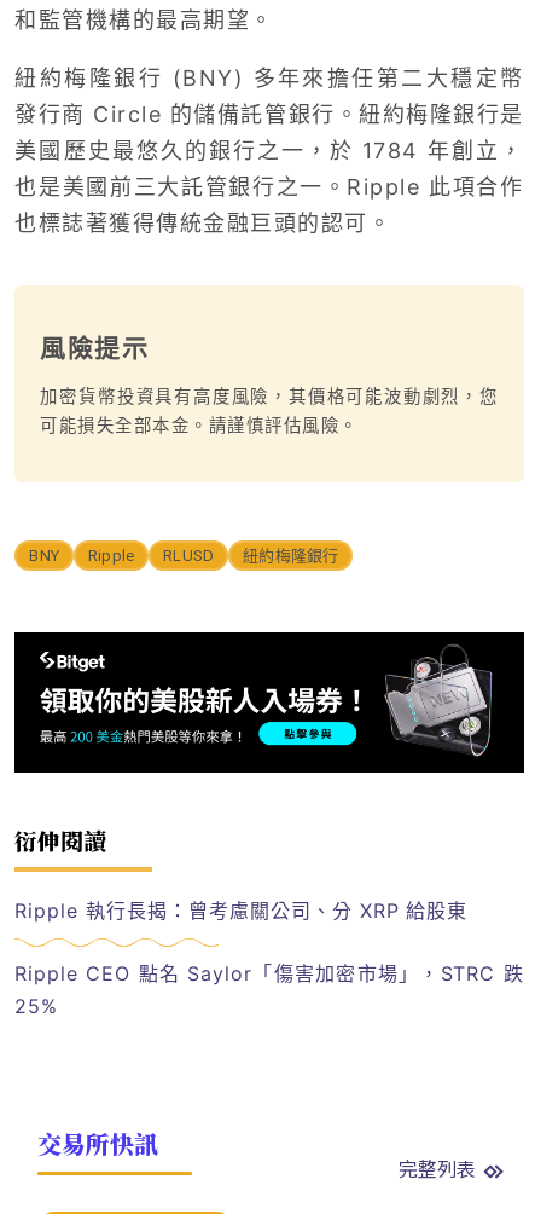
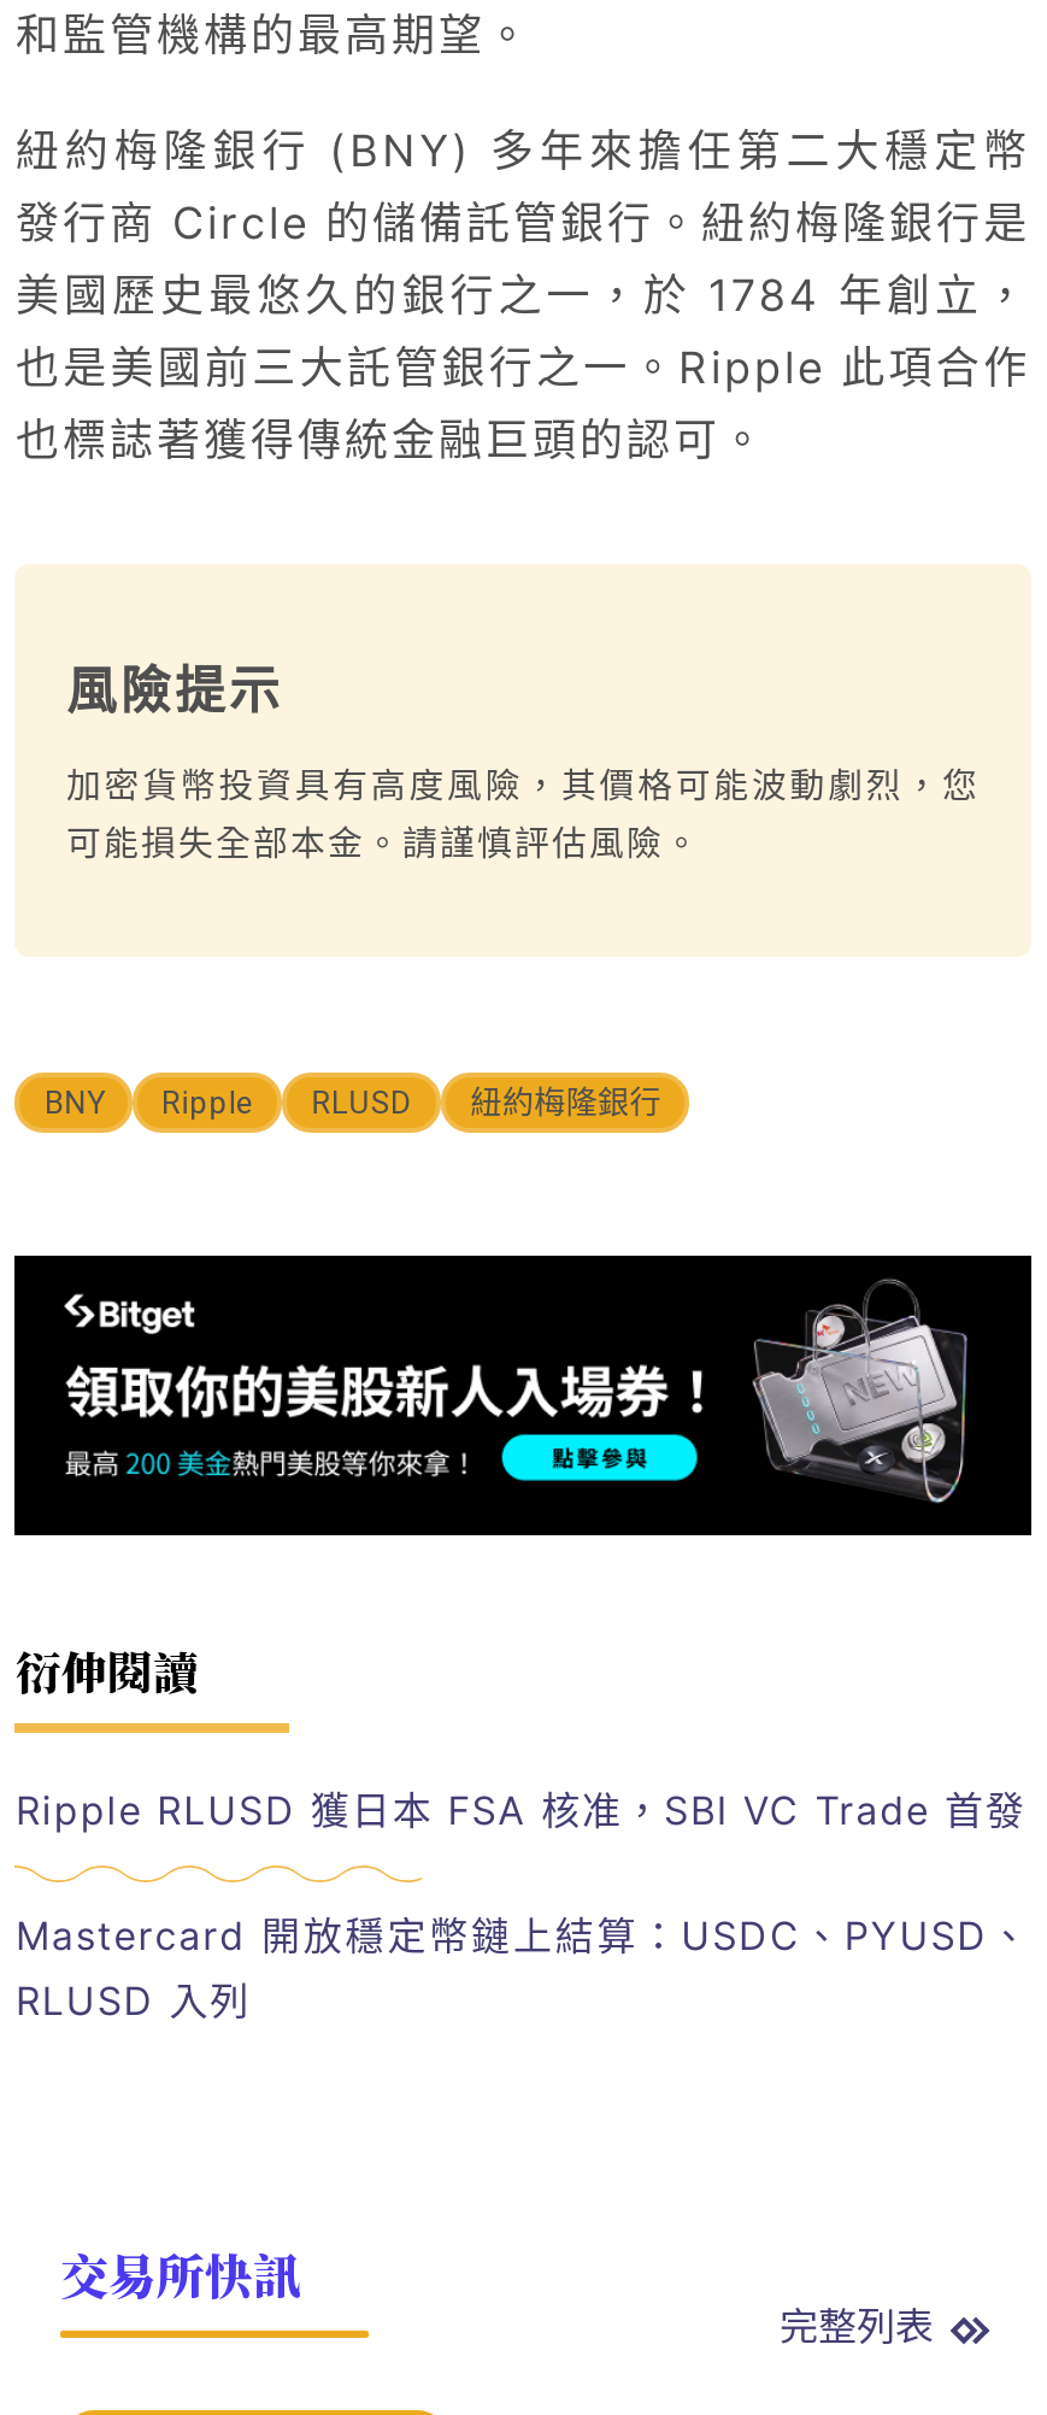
- Ripple 執行長揭：曾考慮關公司、分 XRP 給股東
+ Ripple RLUSD 獲日本 FSA 核准，SBI VC Trade 首發

- Ripple CEO 點名 Saylor「傷害加密市場」，STRC 跌
- 25%
+ Mastercard 開放穩定幣鏈上結算：USDC、PYUSD、
+ RLUSD 入列
